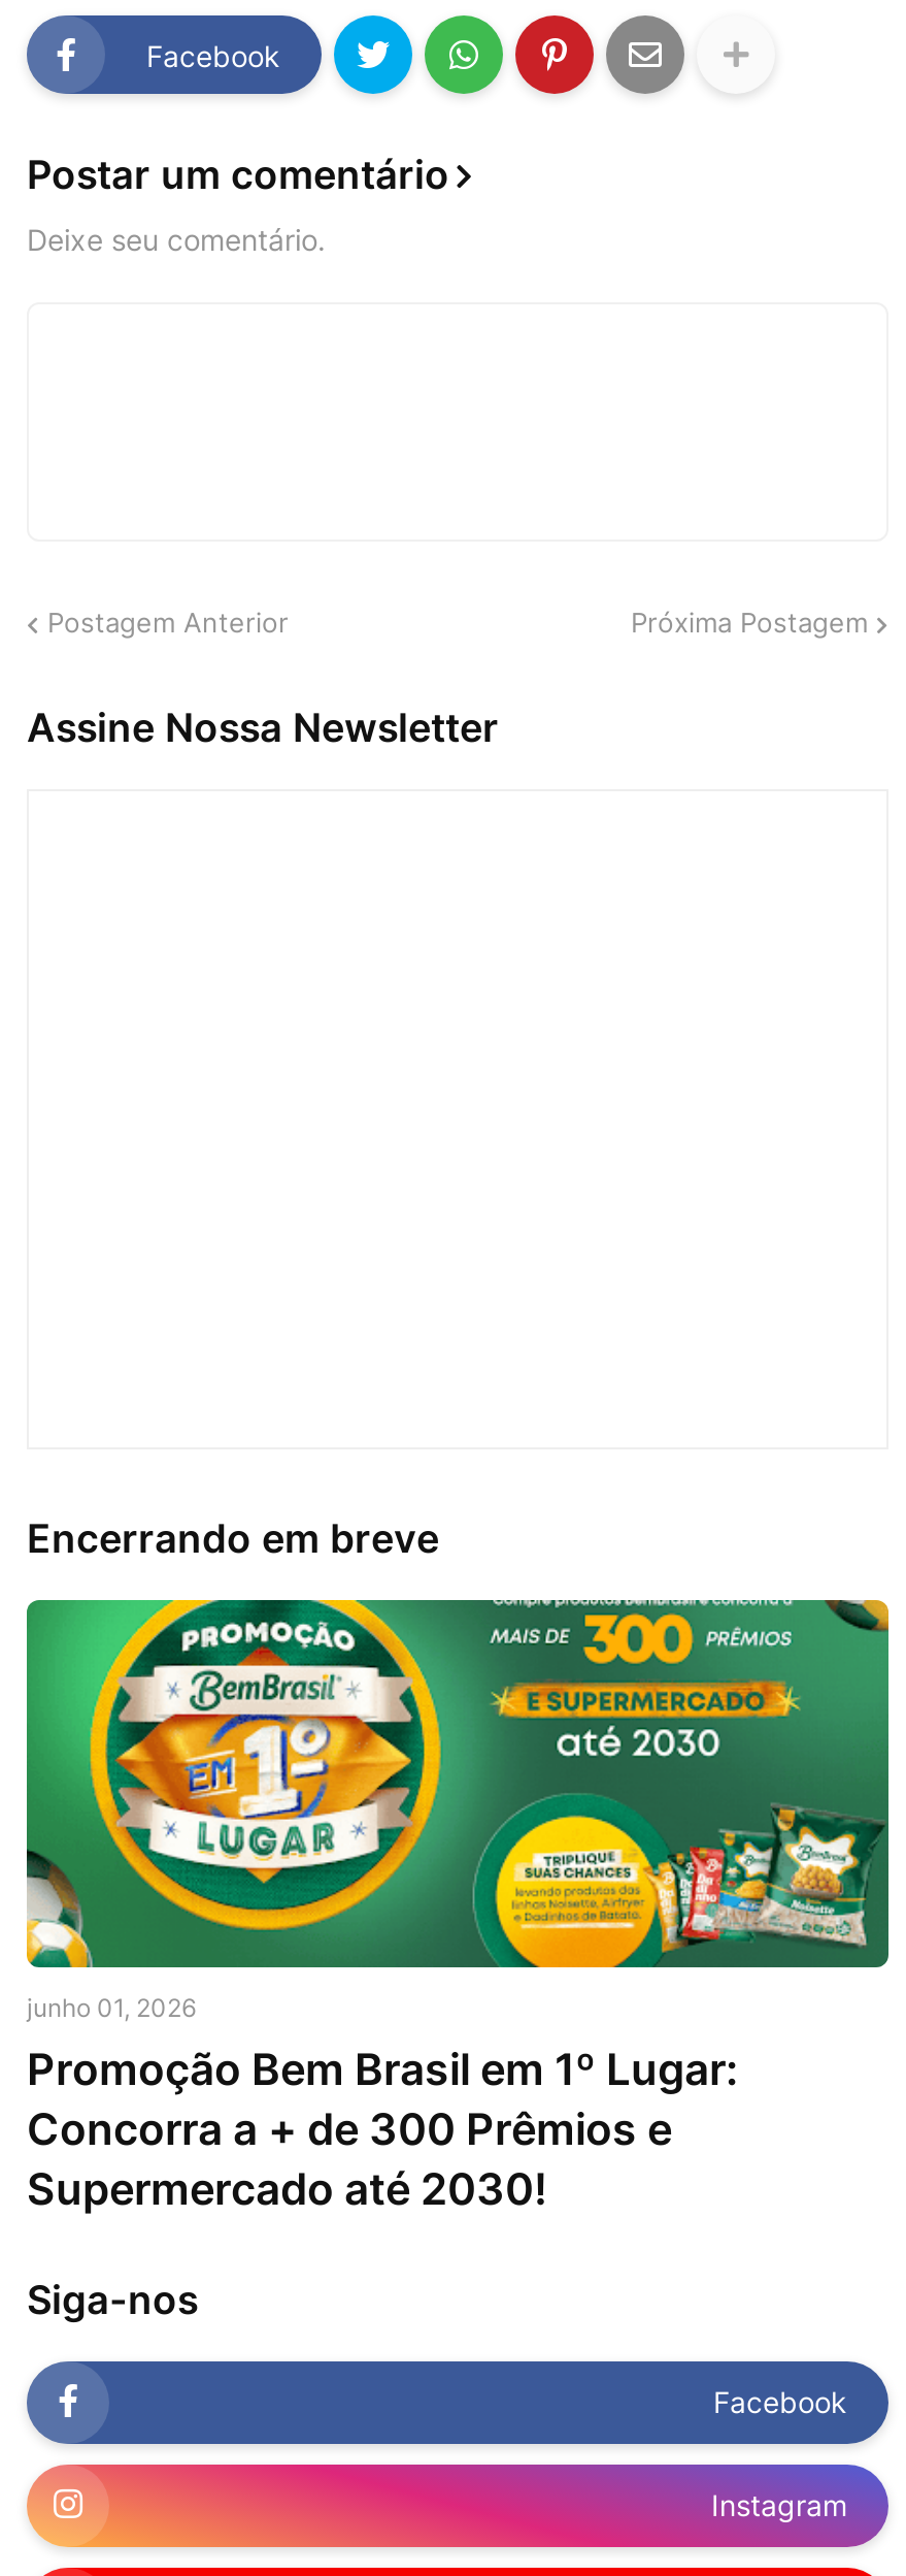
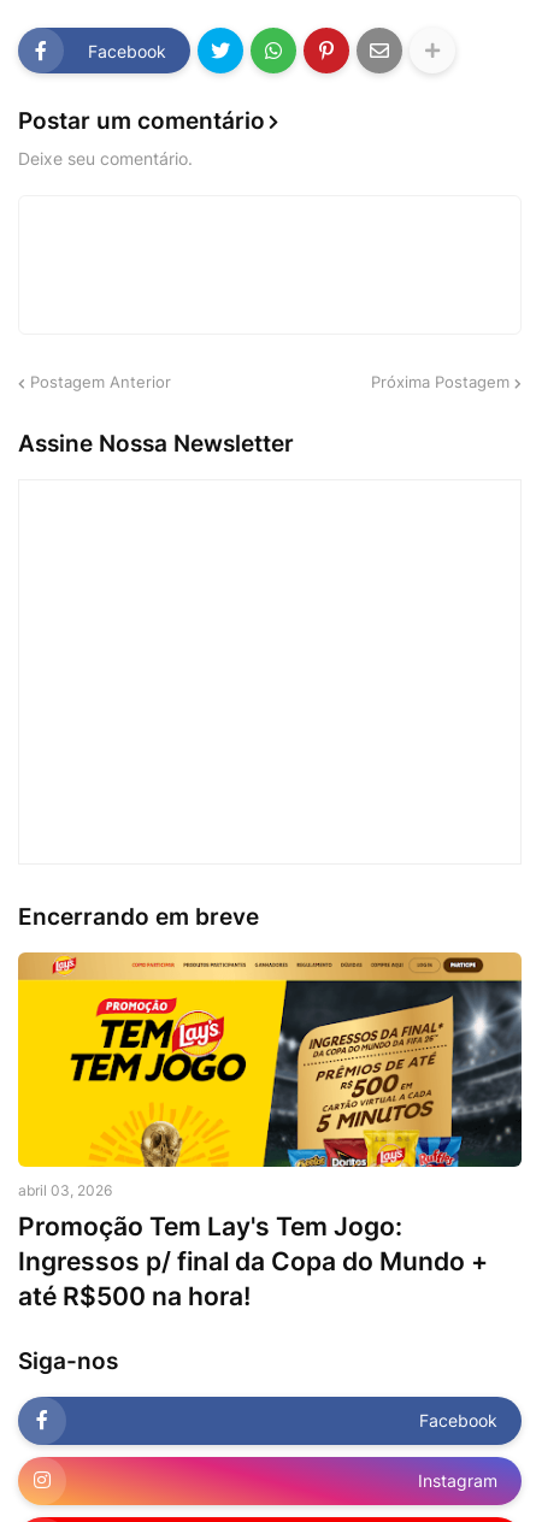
- [image]
- junho 01, 2026
- Promoção Bem Brasil em 1º Lugar:
- Concorra a + de 300 Prêmios e
- Supermercado até 2030!
+ [image]
+ abril 03, 2026
+ Promoção Tem Lay's Tem Jogo:
+ Ingressos p/ final da Copa do Mundo +
+ até R$500 na hora!
